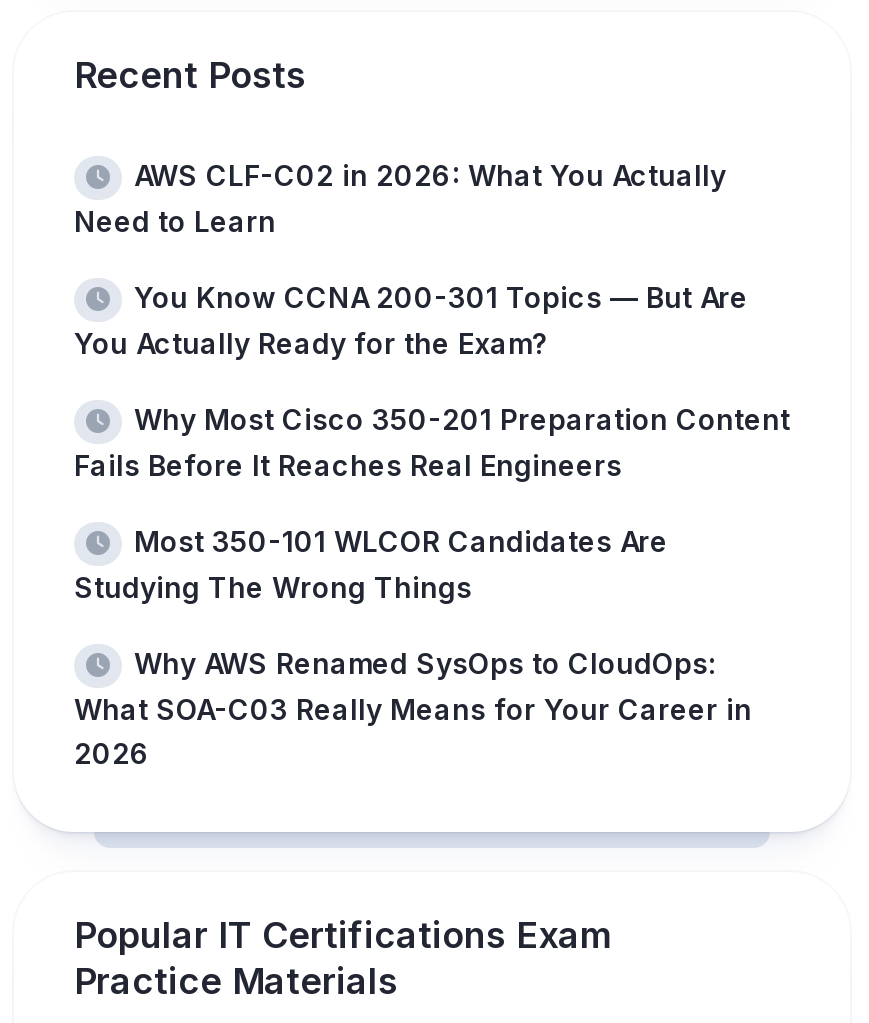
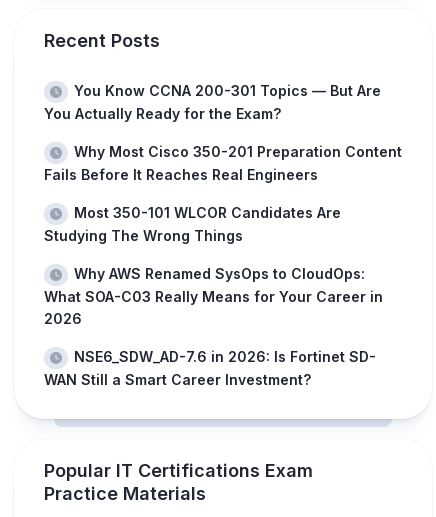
- AWS CLF-C02 in 2026: What You Actually
- Need to Learn

moved up: You Know CCNA 200-301 Topics — But Are | You Actually Ready for the Exam? | Why Most Cisco 350-201 Preparation Content | ... | What SOA-C03 Really Means for Your Career in | 2026

+ NSE6_SDW_AD-7.6 in 2026: Is Fortinet SD-
+ WAN Still a Smart Career Investment?
